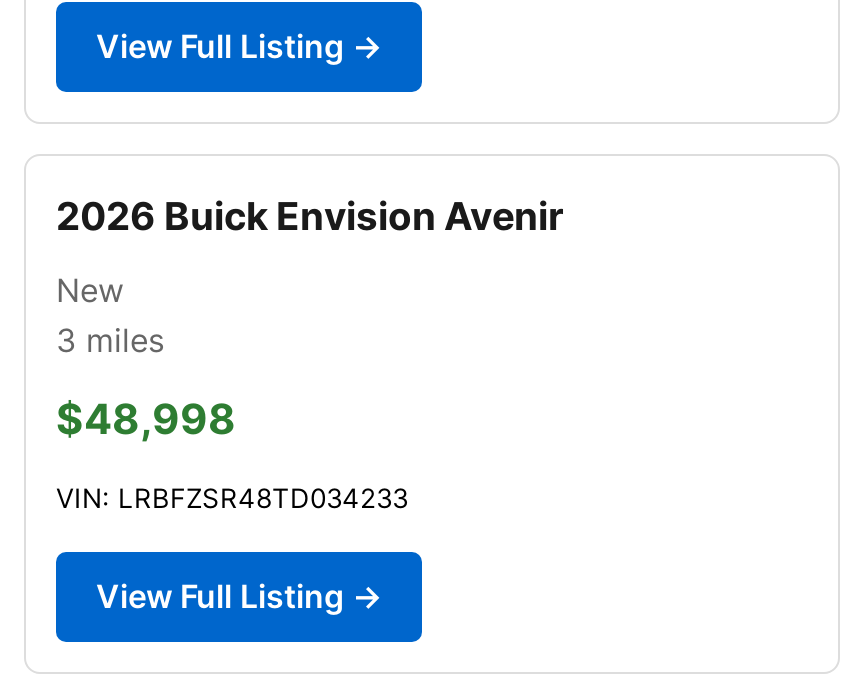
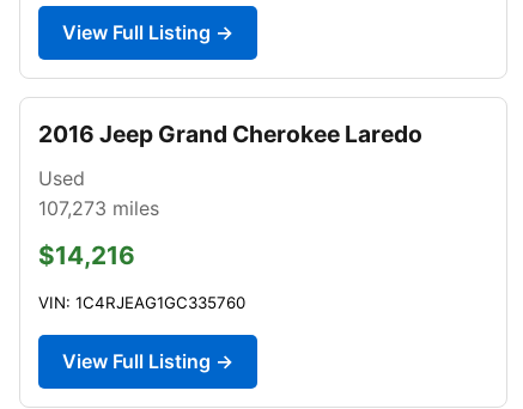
- 2026 Buick Envision Avenir
+ 2016 Jeep Grand Cherokee Laredo

- New
- 3 miles
+ Used
+ 107,273 miles

- $48,998
+ $14,216

- VIN: LRBFZSR48TD034233
+ VIN: 1C4RJEAG1GC335760
